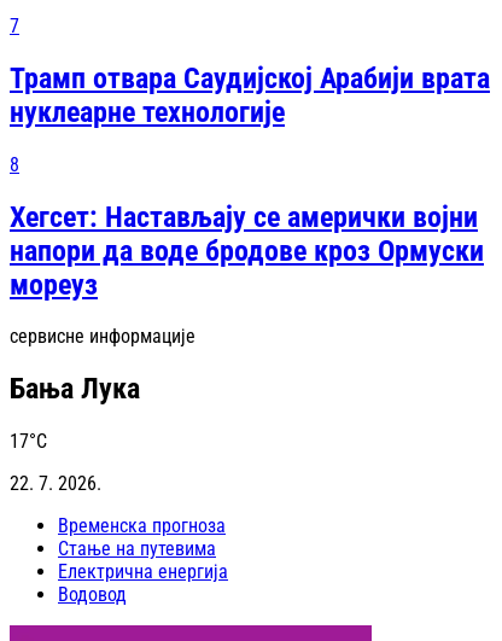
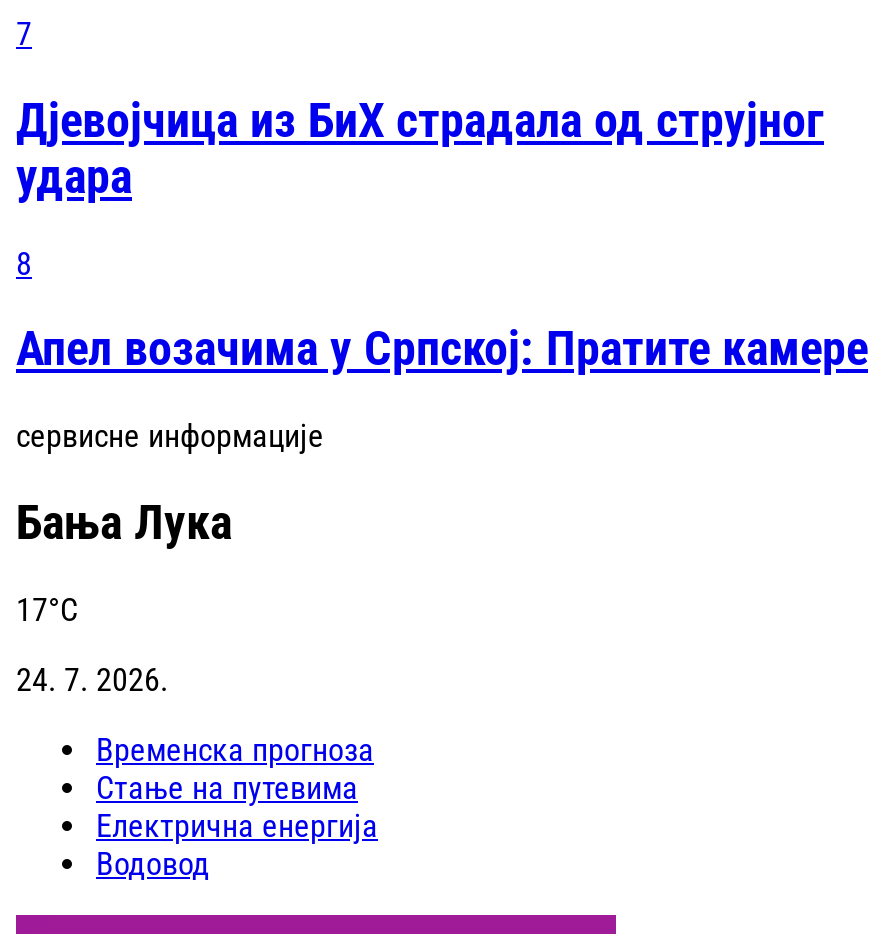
- Трамп отвара Саудијској Арабији врата
- нуклеарне технологије
+ Дјевојчица из БиХ страдала од струјног
+ удара

- Хегсет: Настављају се амерички војни
- напори да воде бродове кроз Ормуски
- мореуз
+ Апел возачима у Српској: Пратите камере

- 22. 7. 2026.
+ 24. 7. 2026.
